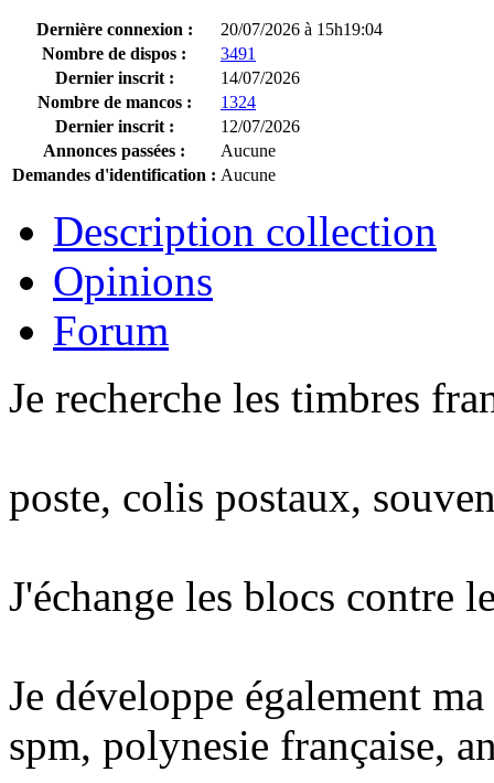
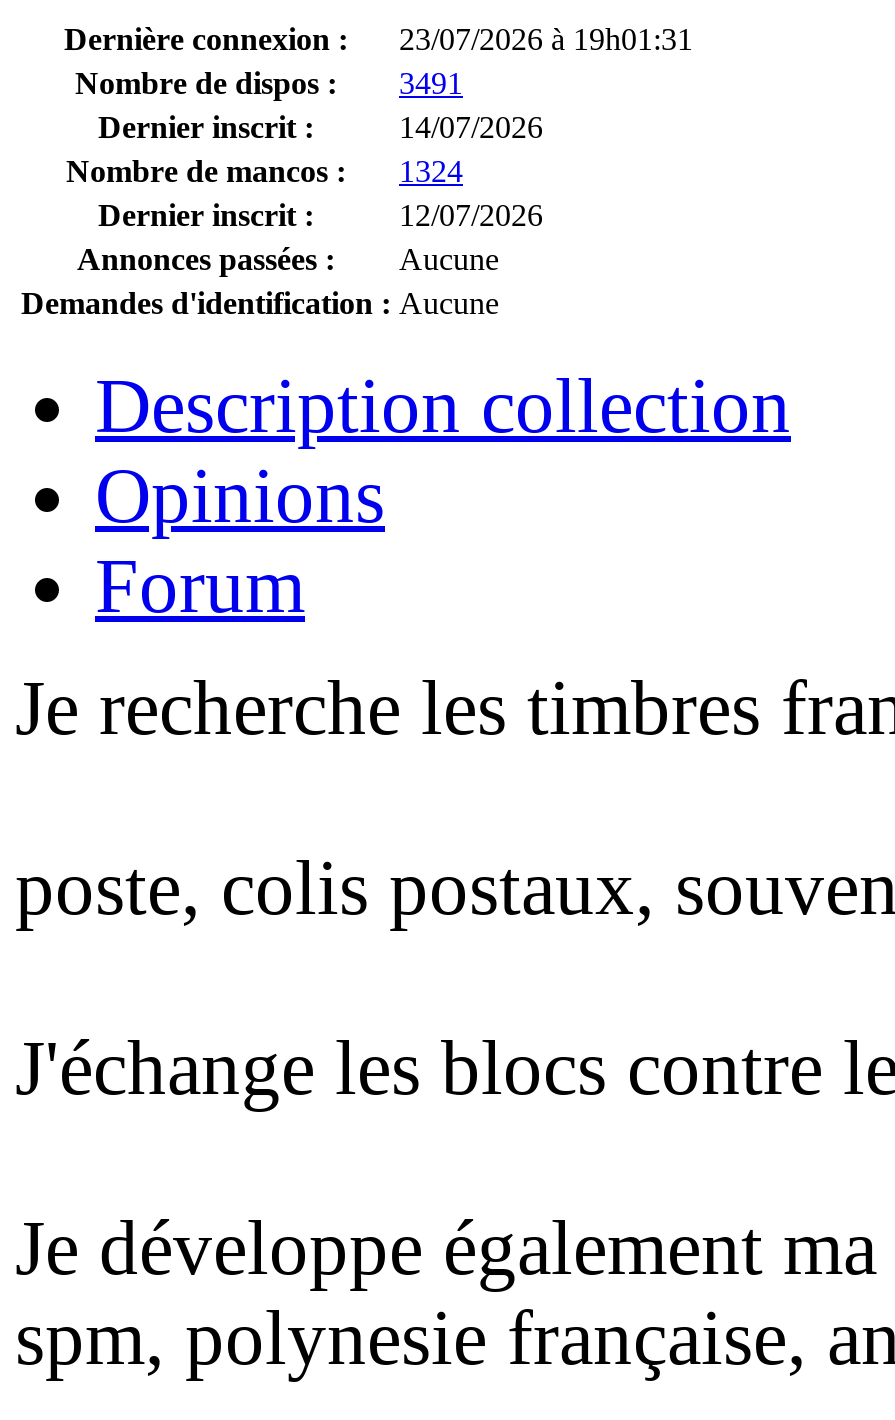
- Dernière connexion : 20/07/2026 à 15h19:04
+ Dernière connexion : 23/07/2026 à 19h01:31
